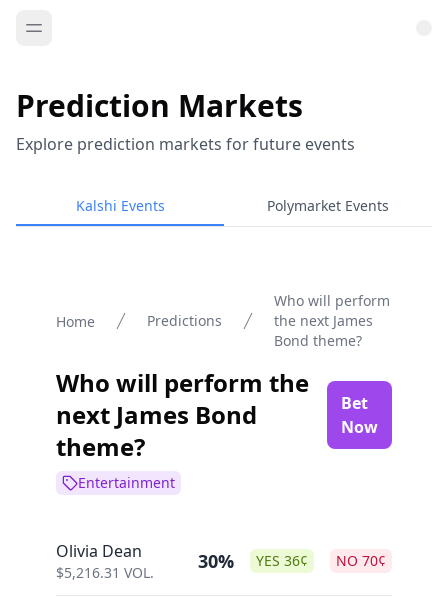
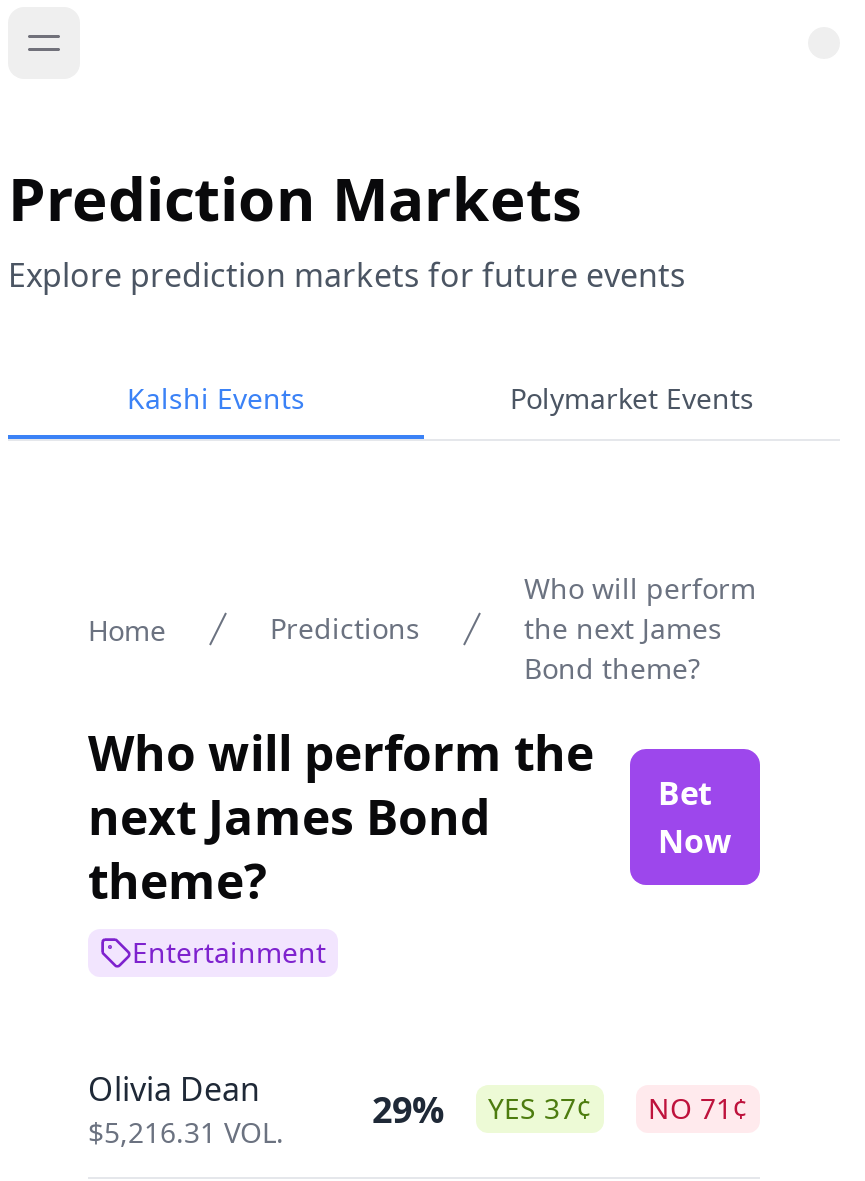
- 30%
+ 29%

- YES 36¢
+ YES 37¢

- NO 70 ¢
+ NO 71 ¢
